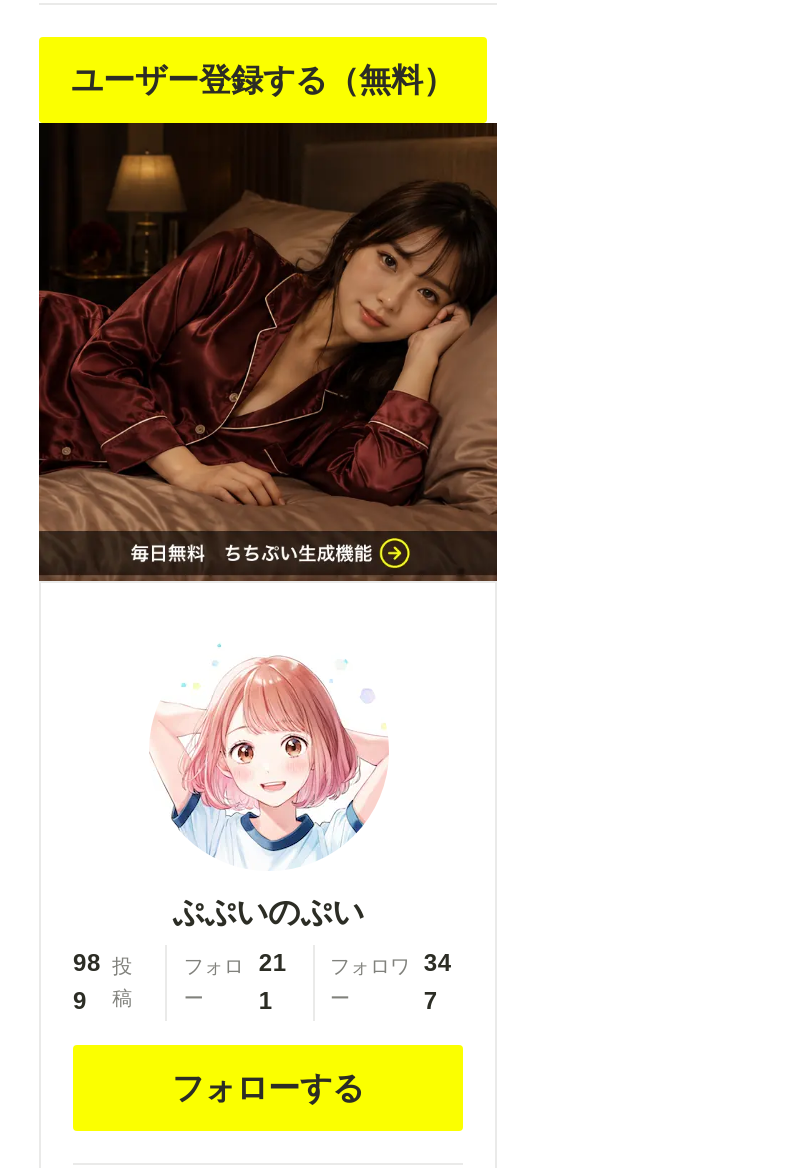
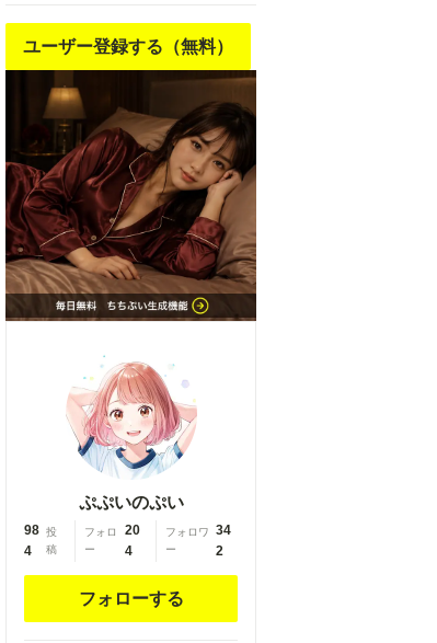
- 21
+ 20

- 9 稿
+ 4 稿

- 1
+ 4

- 7
+ 2
